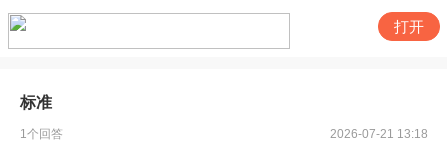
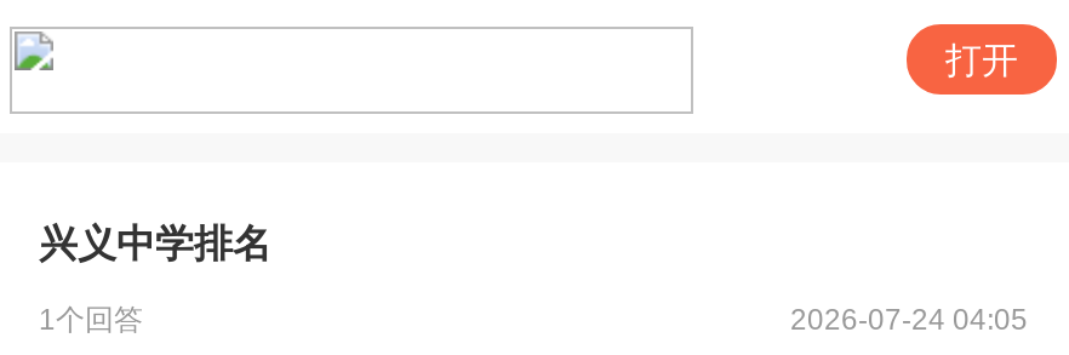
- 标准
+ 兴义中学排名

- 2026-07-21 13:18
+ 2026-07-24 04:05
